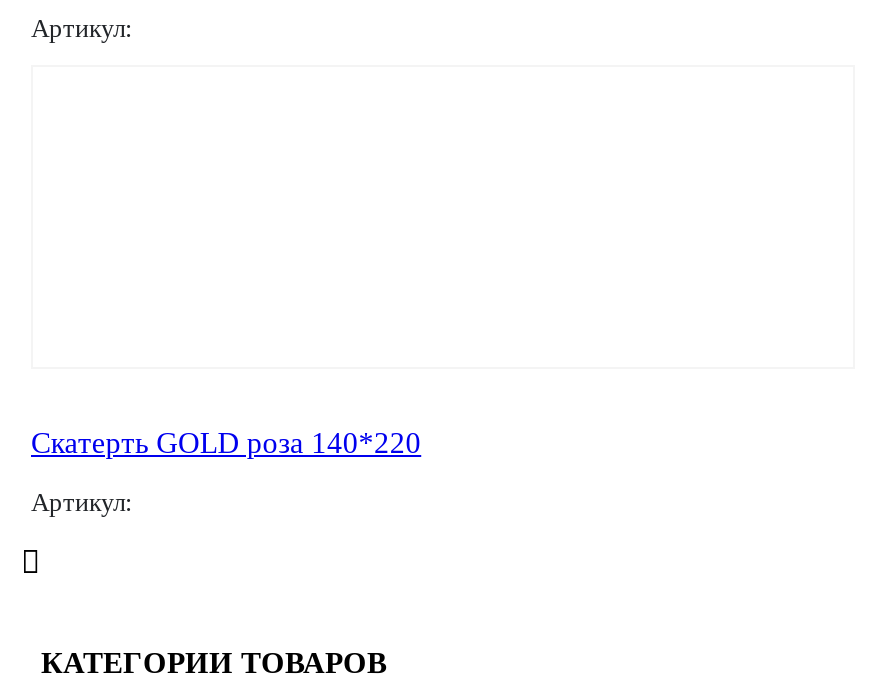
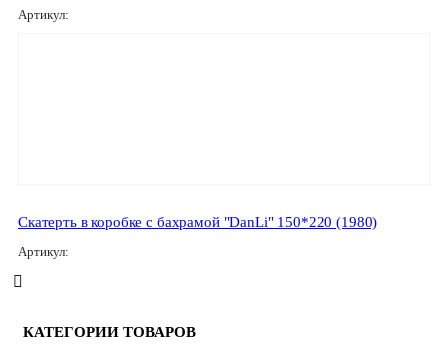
- Скатерть GOLD роза 140*220
+ Скатерть в коробке с бахрамой "DanLi" 150*220 (1980)
